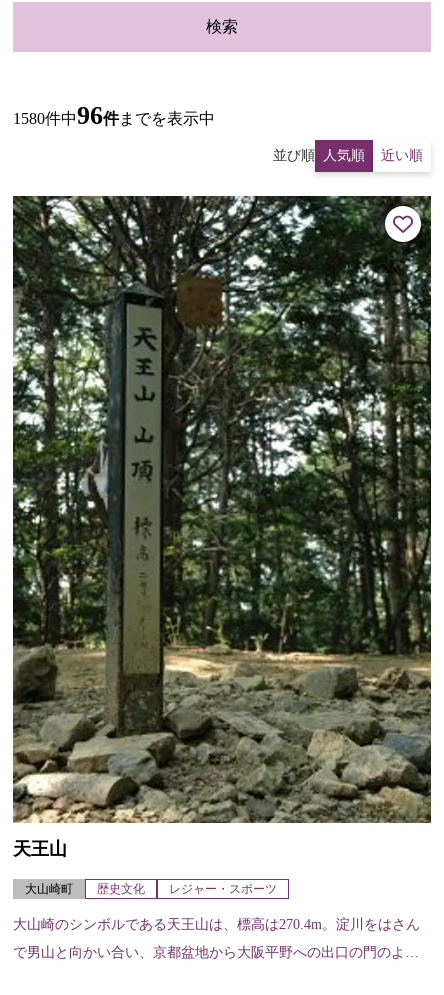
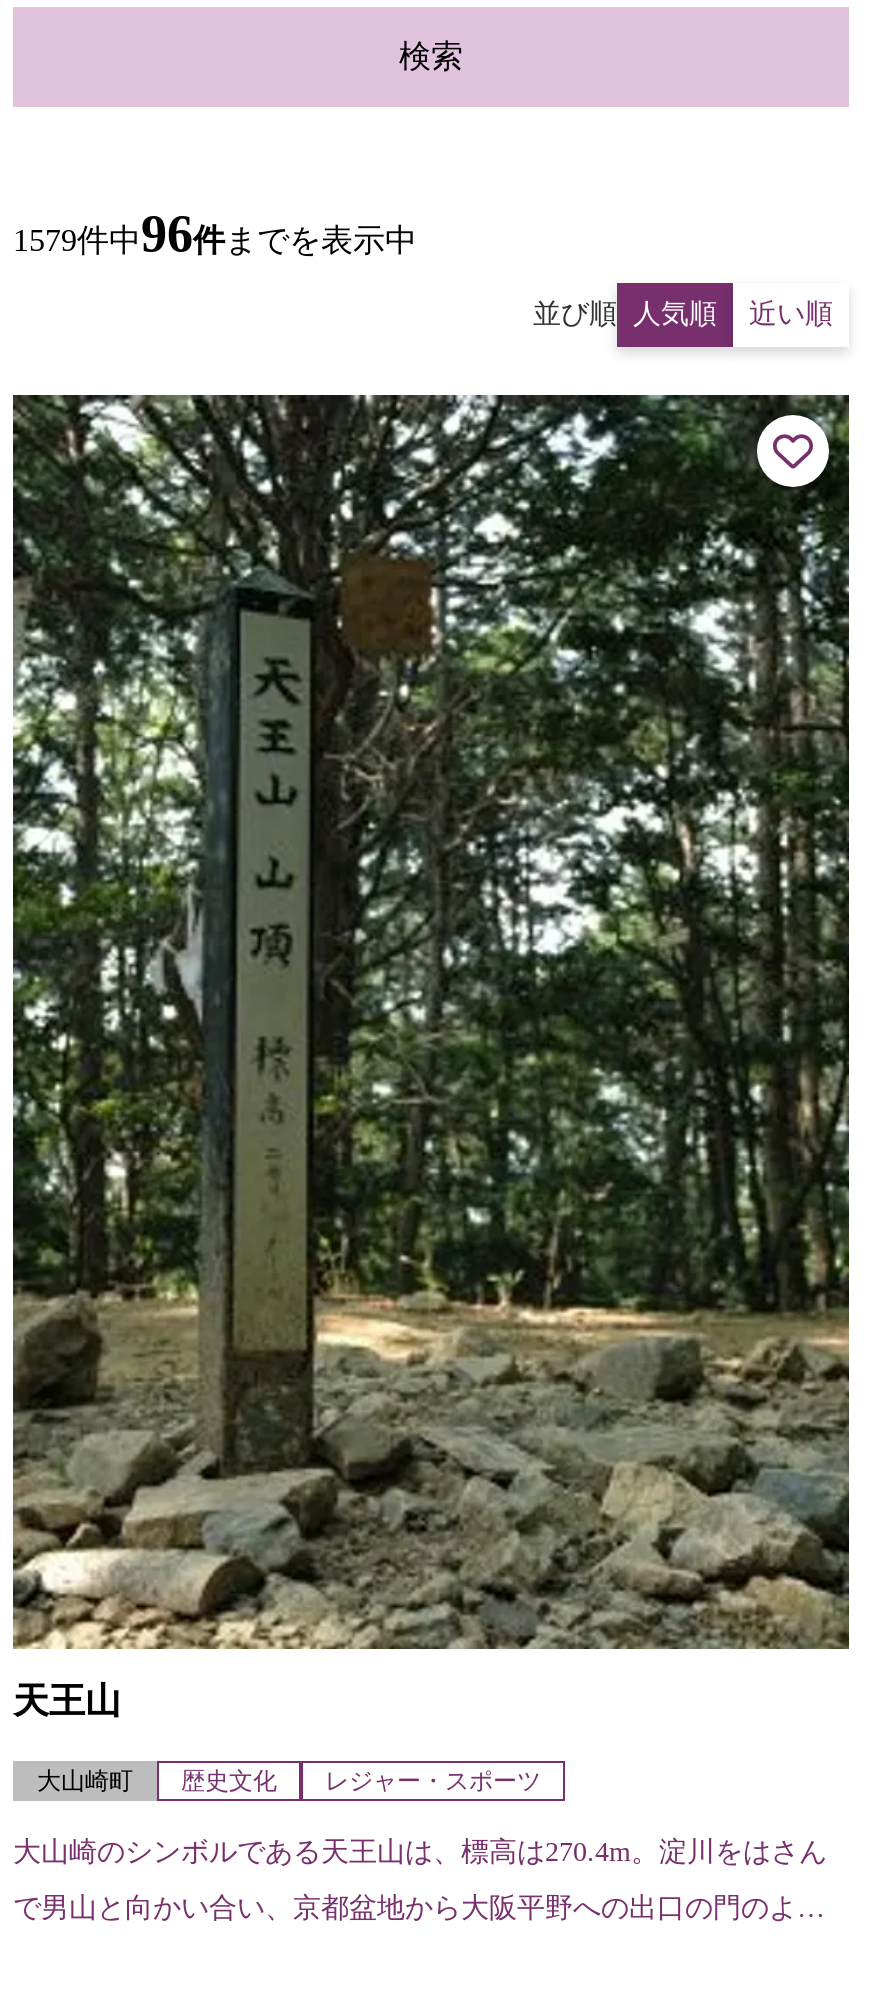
- 1580件中96件までを表示中
+ 1579件中96件までを表示中
